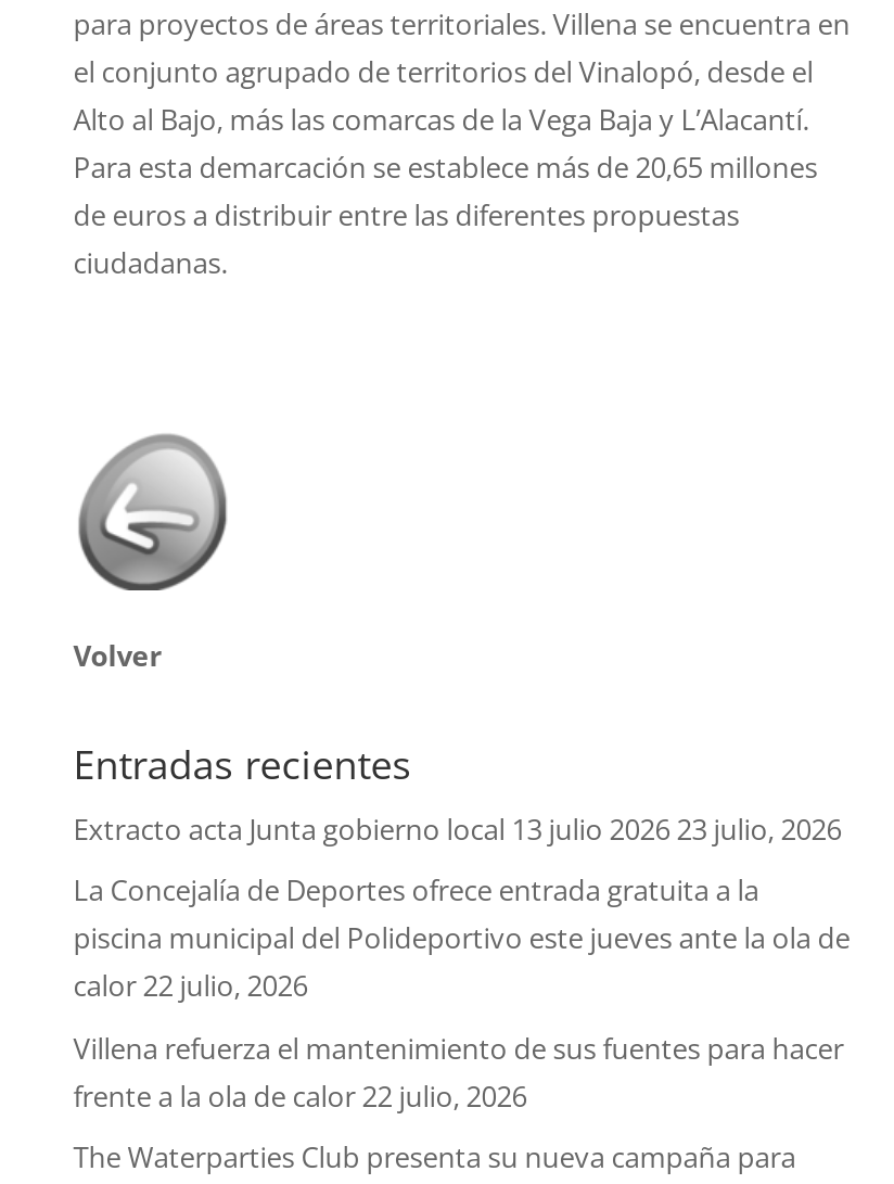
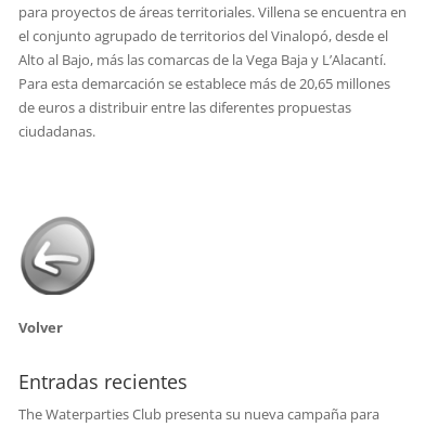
- Extracto acta Junta gobierno local 13 julio 2026 23 julio, 2026
- La Concejalía de Deportes ofrece entrada gratuita a la
- piscina municipal del Polideportivo este jueves ante la ola de
- calor 22 julio, 2026
- Villena refuerza el mantenimiento de sus fuentes para hacer
- frente a la ola de calor 22 julio, 2026
